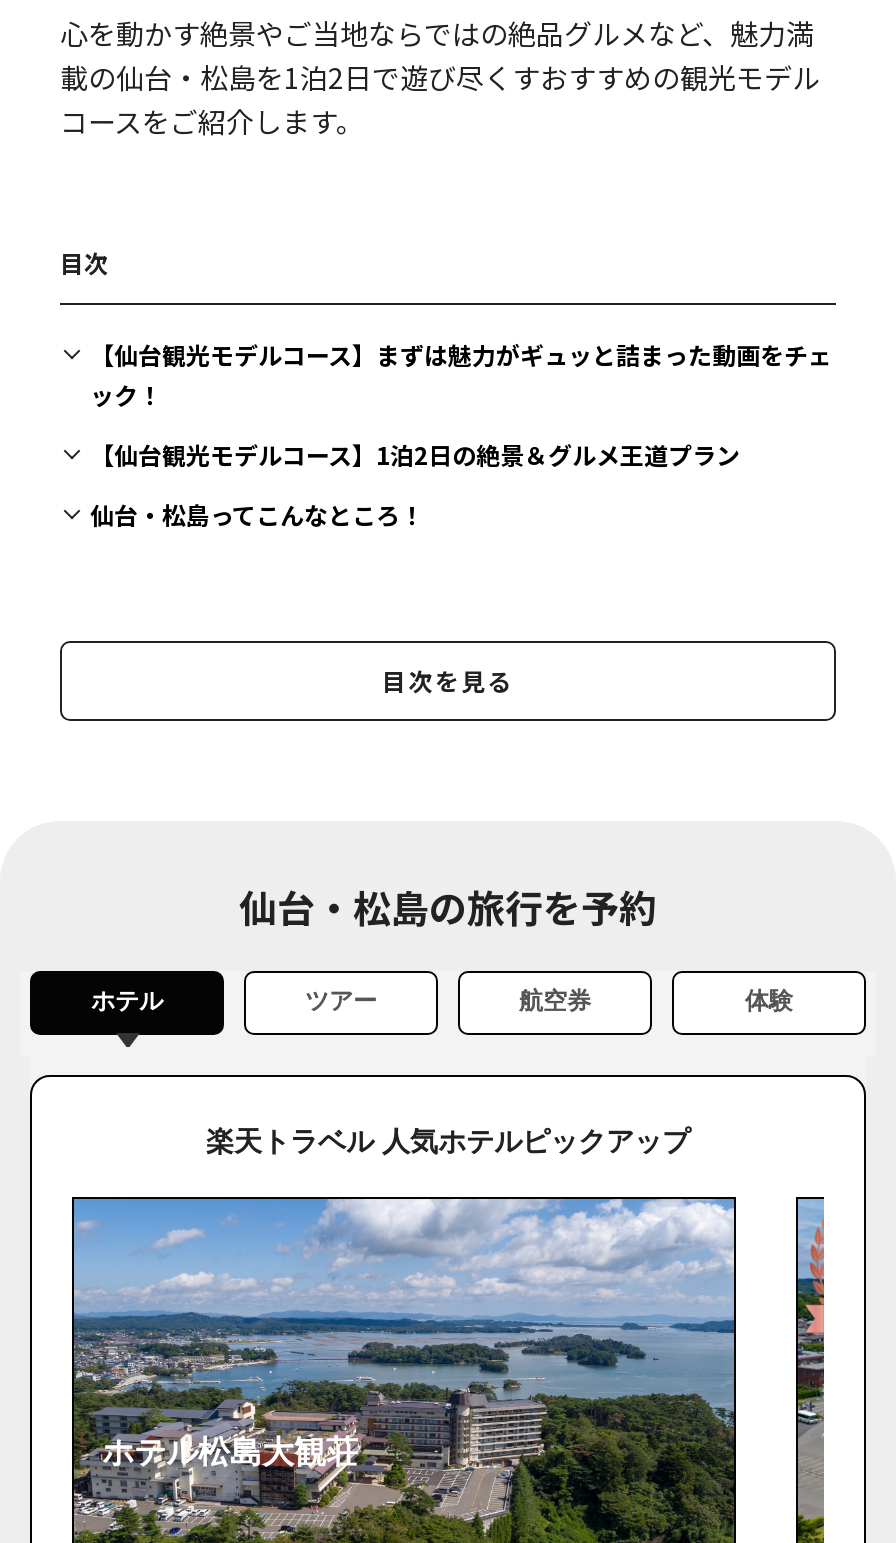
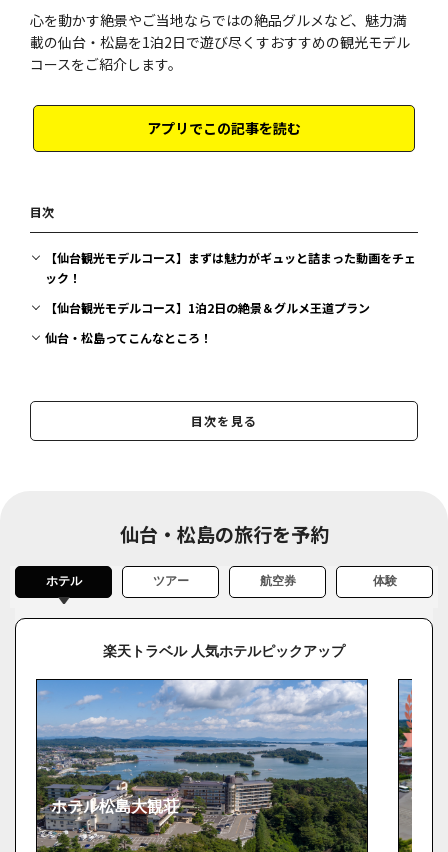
+ アプリでこの記事を読む
